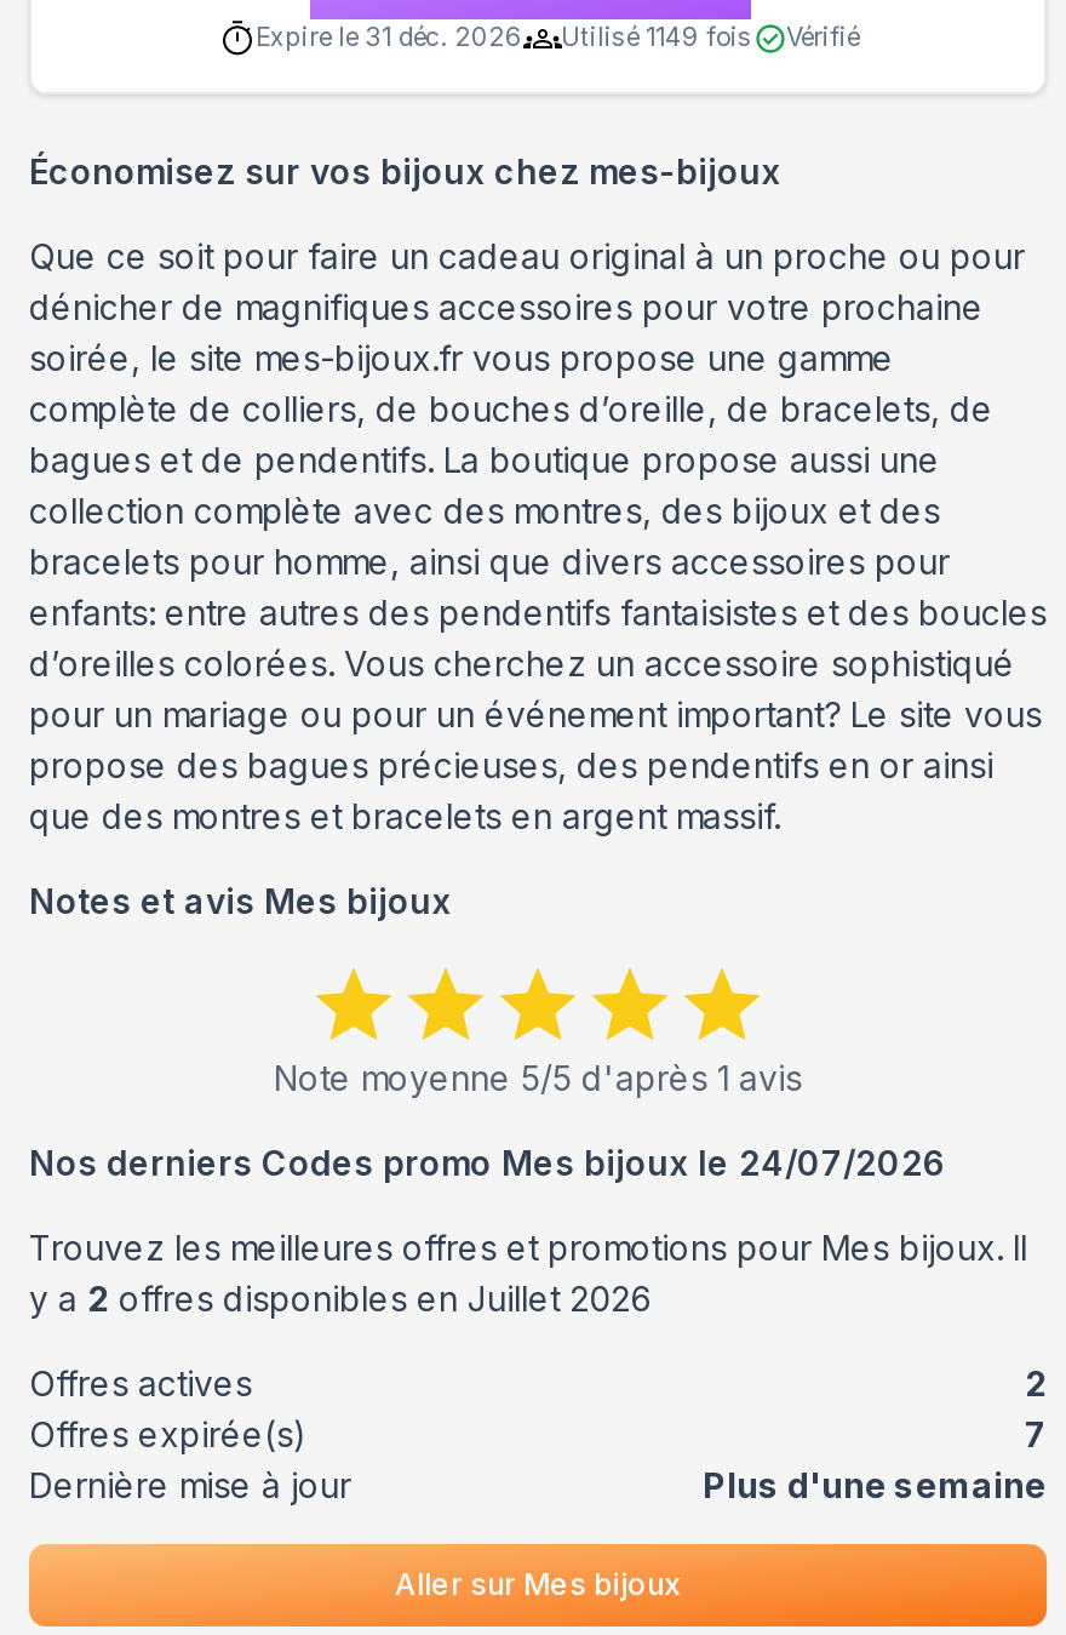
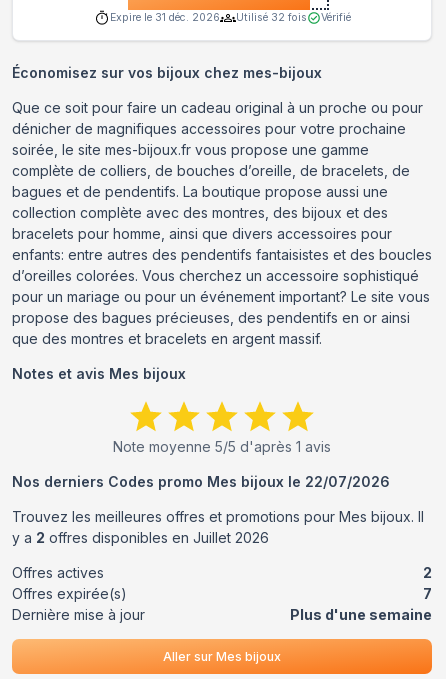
- Expire le31 déc. 2026 Utilisé1149fois Vérifié
+ Expire le31 déc. 2026 Utilisé32fois Vérifié

- Nos derniers Codes promo Mes bijoux le 24/07/2026
+ Nos derniers Codes promo Mes bijoux le 22/07/2026
